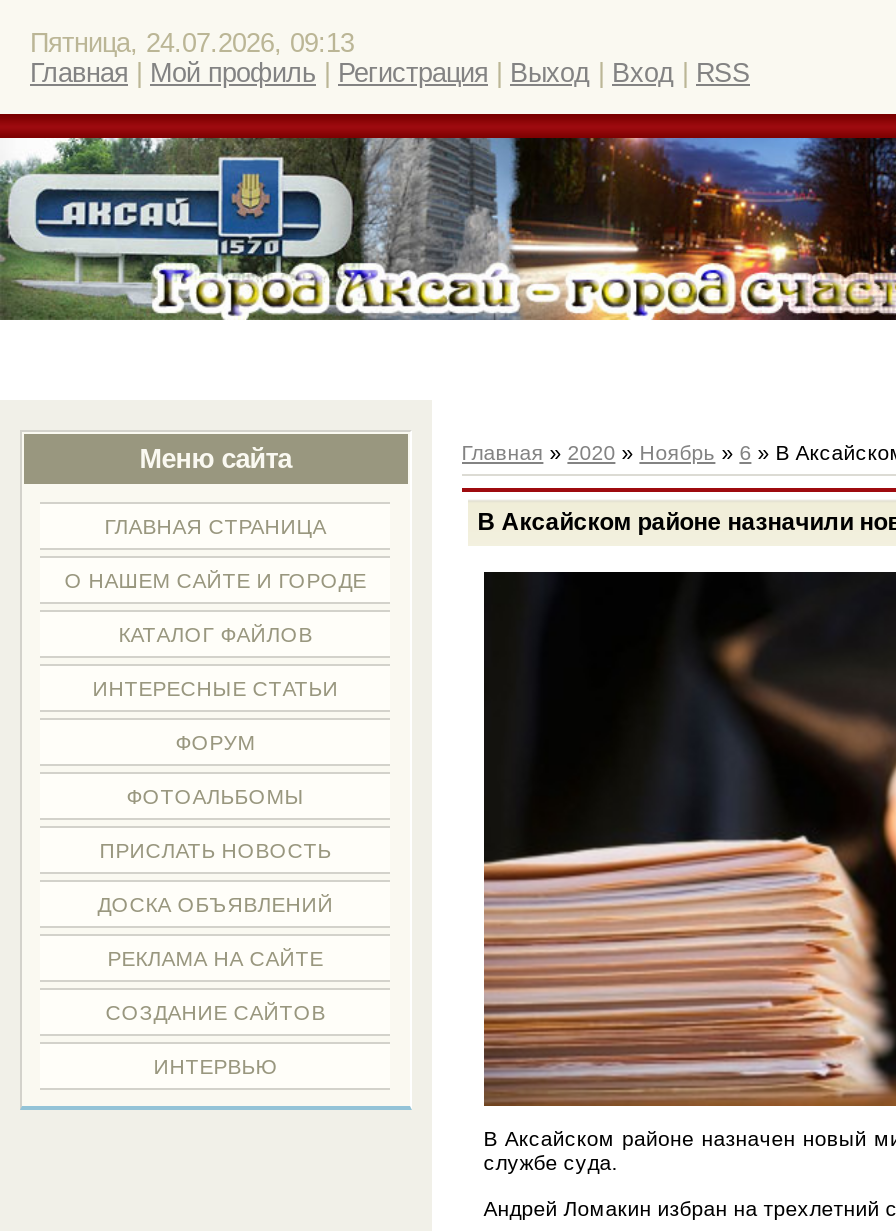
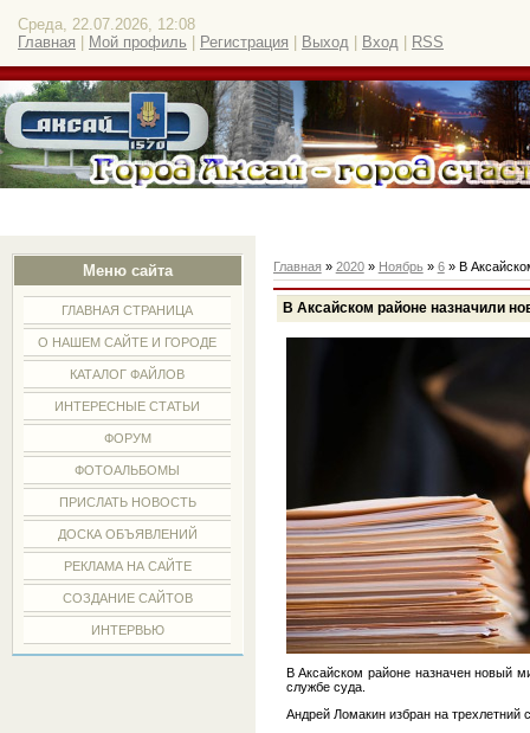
- Пятница, 24.07.2026, 09:13
+ Среда, 22.07.2026, 12:08
